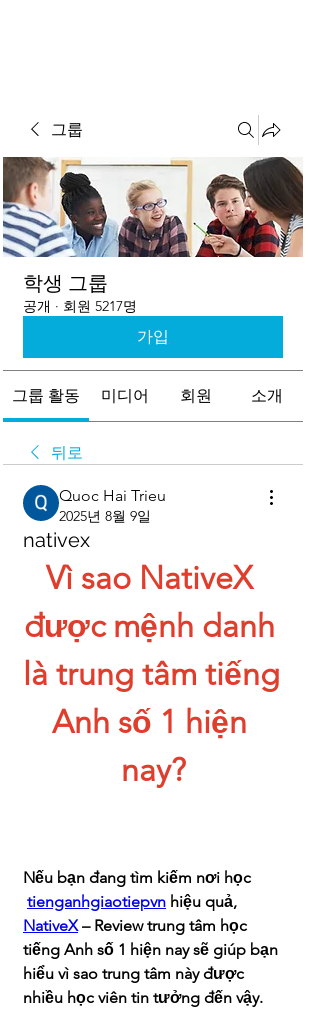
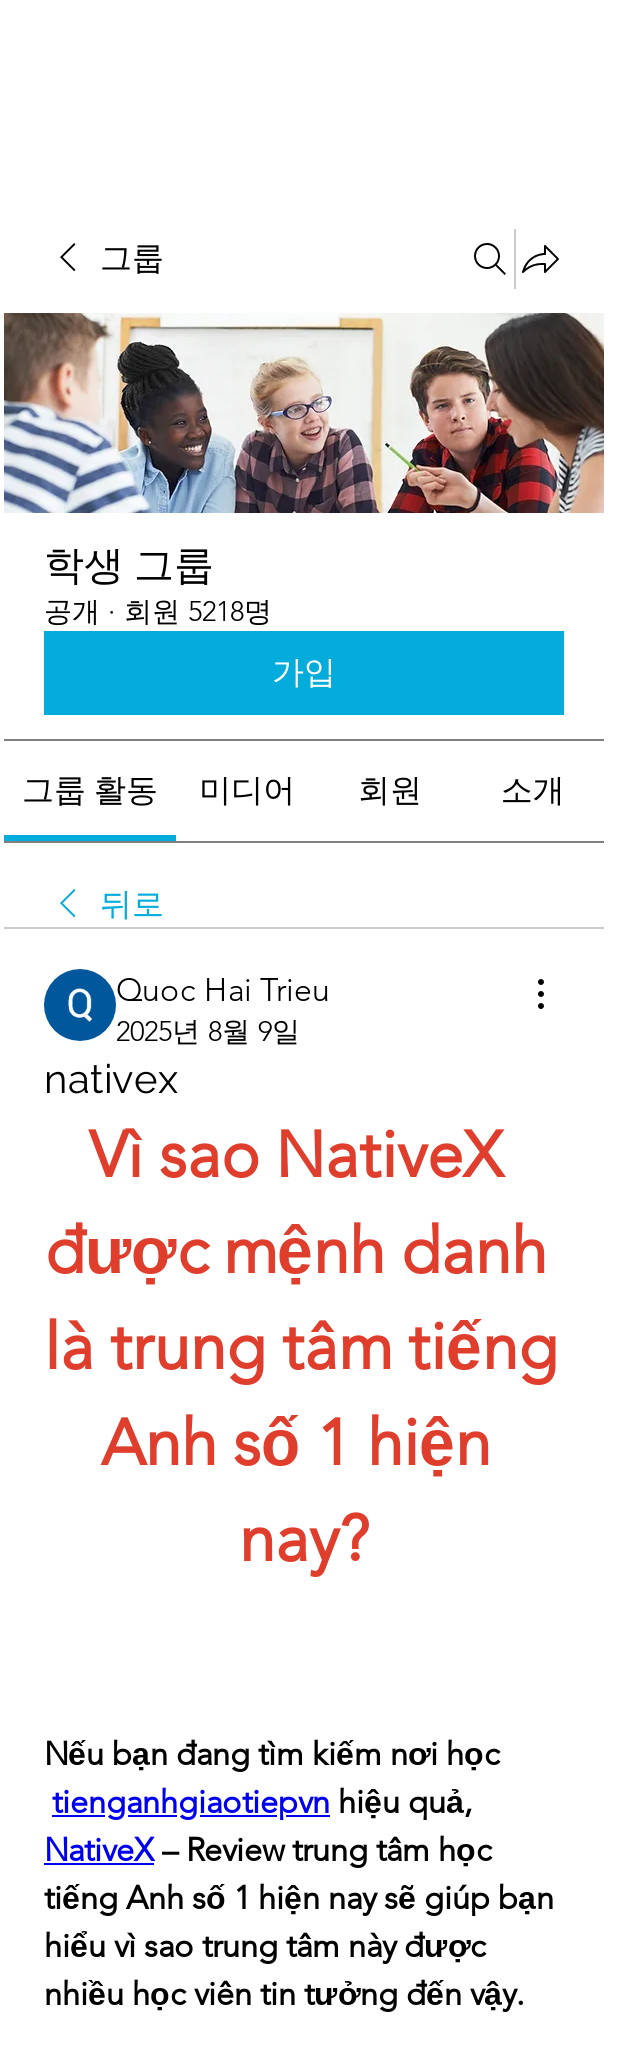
- 공개 · 회원 5217명
+ 공개 · 회원 5218명
